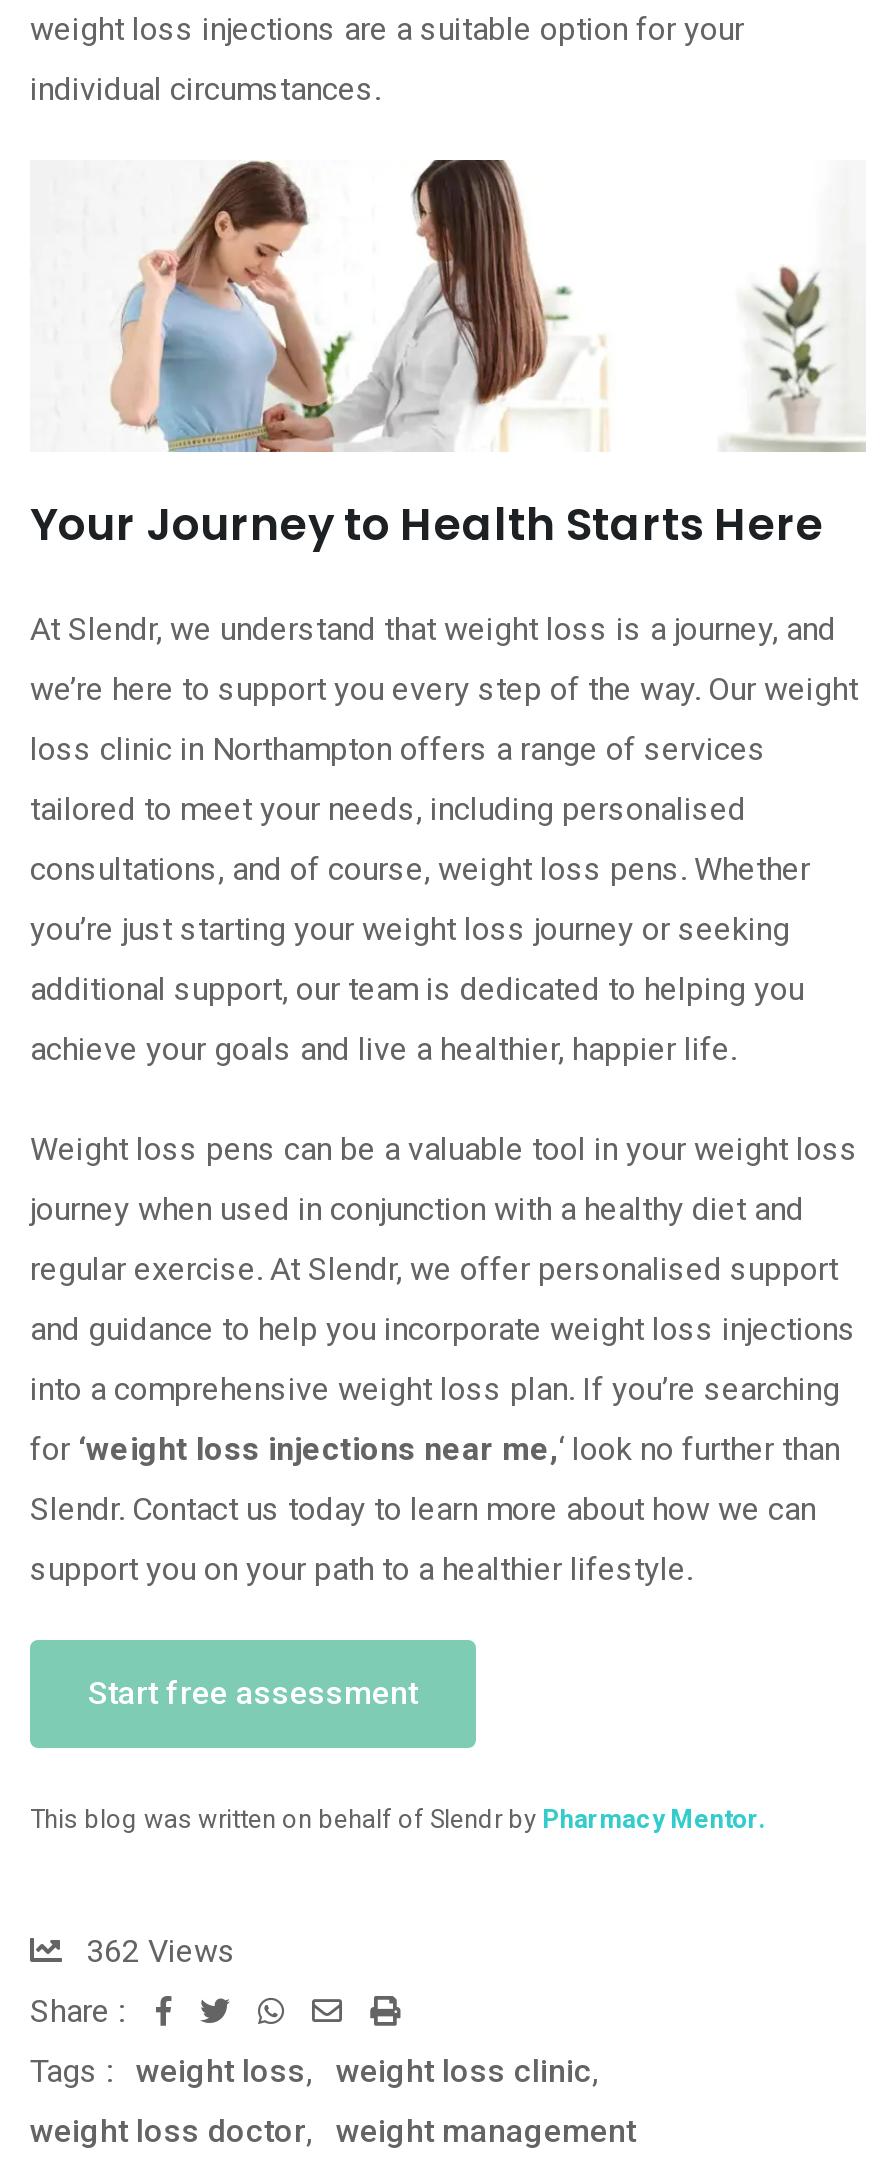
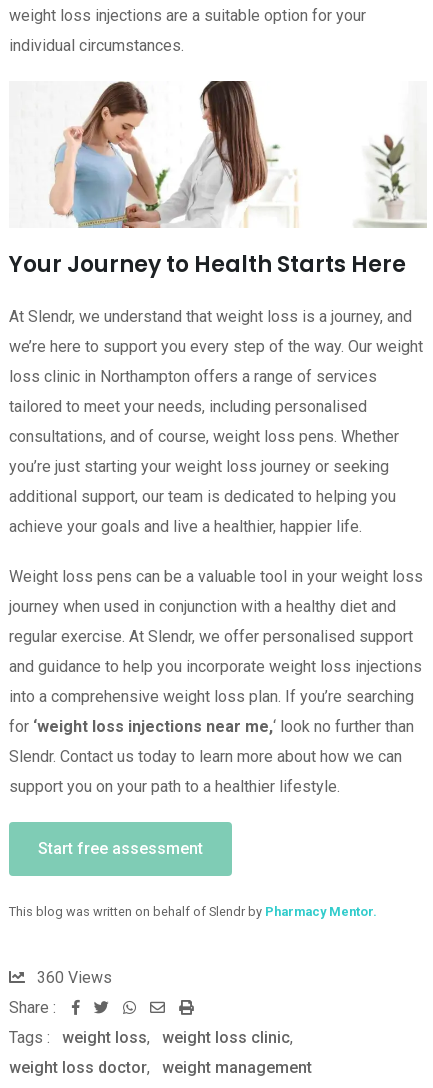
- 362 Views
+ 360 Views
